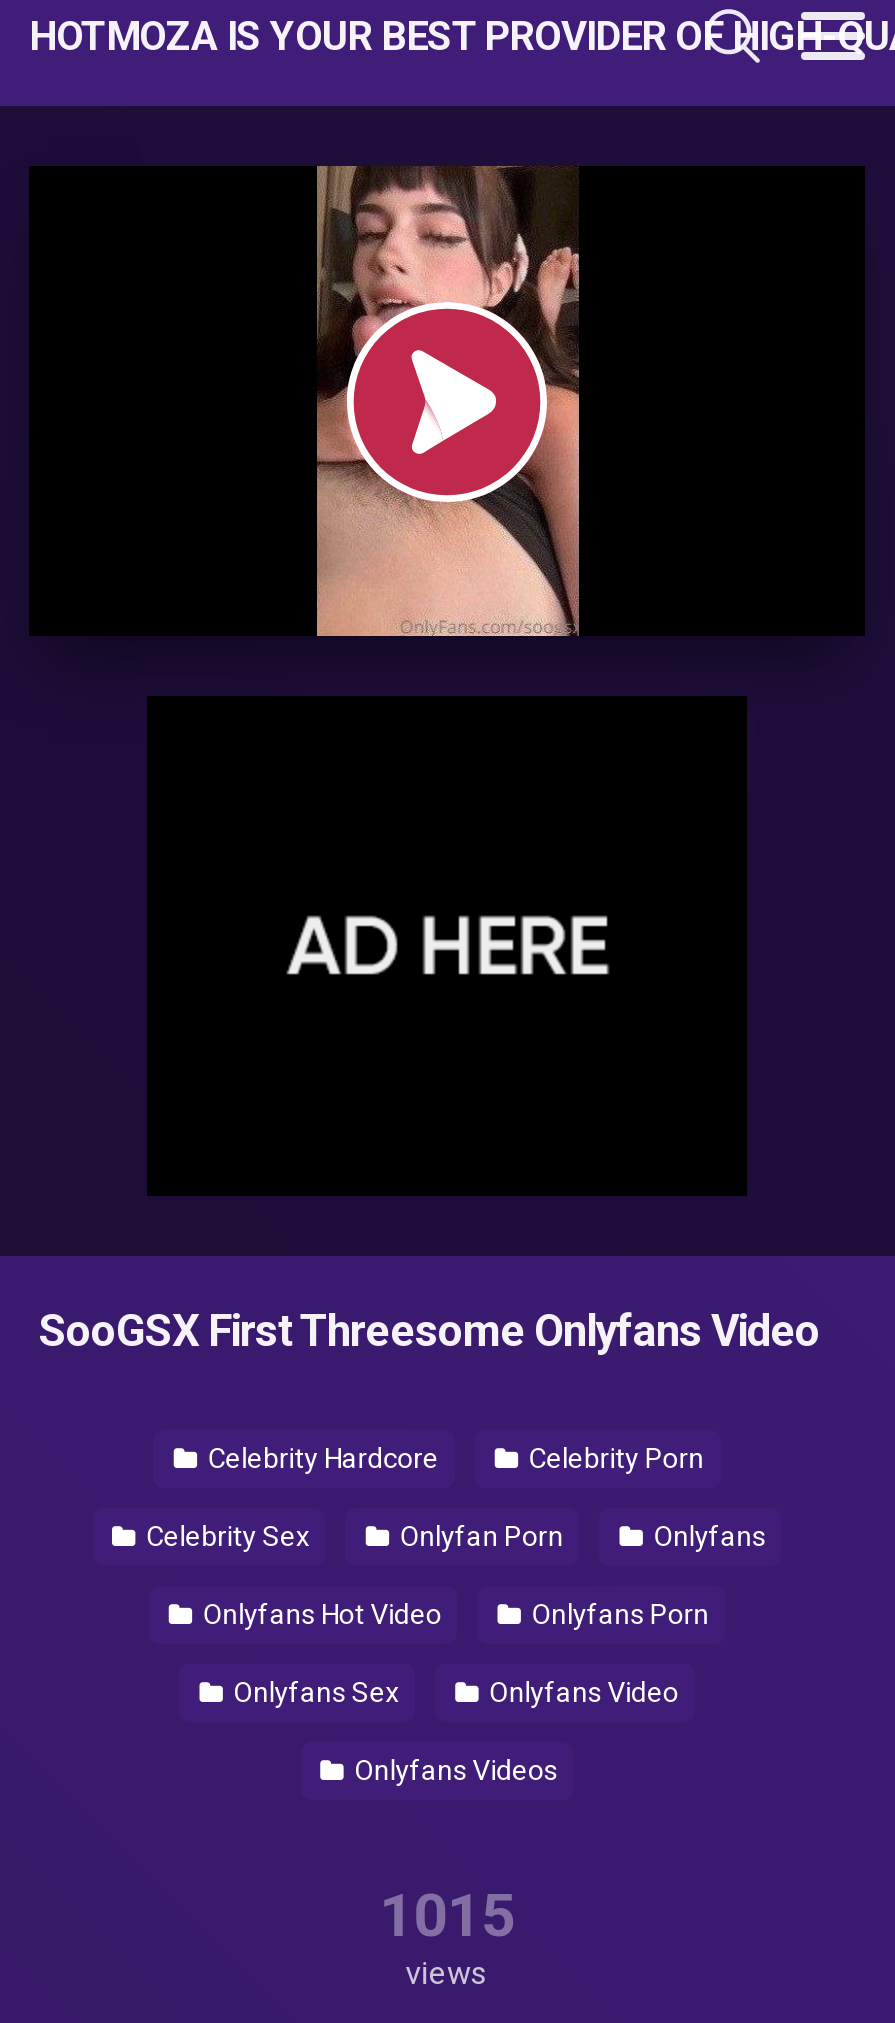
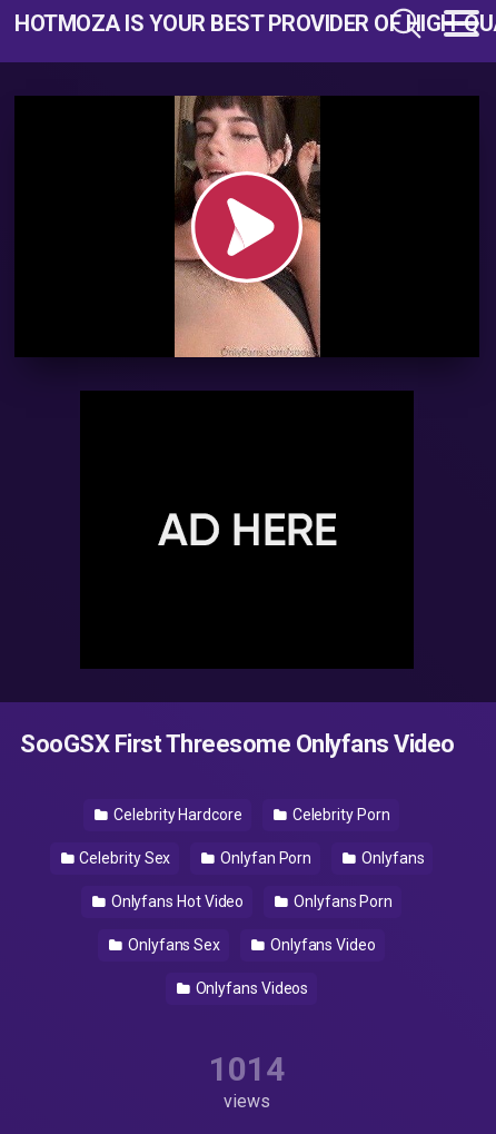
- 1015
+ 1014
